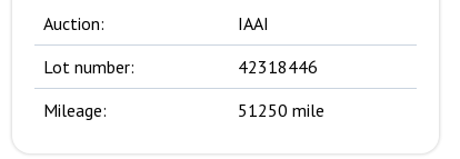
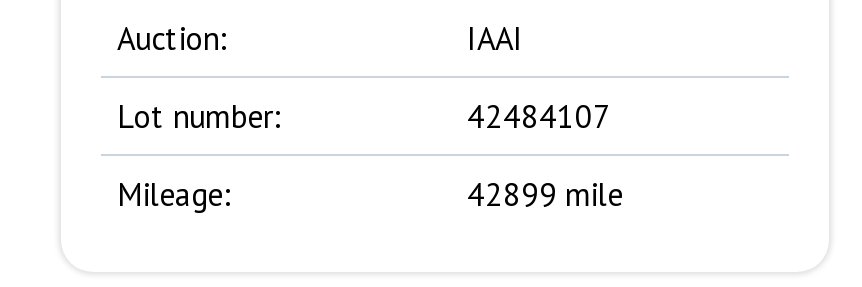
- 42318446
+ 42484107

- 51250 mile
+ 42899 mile
